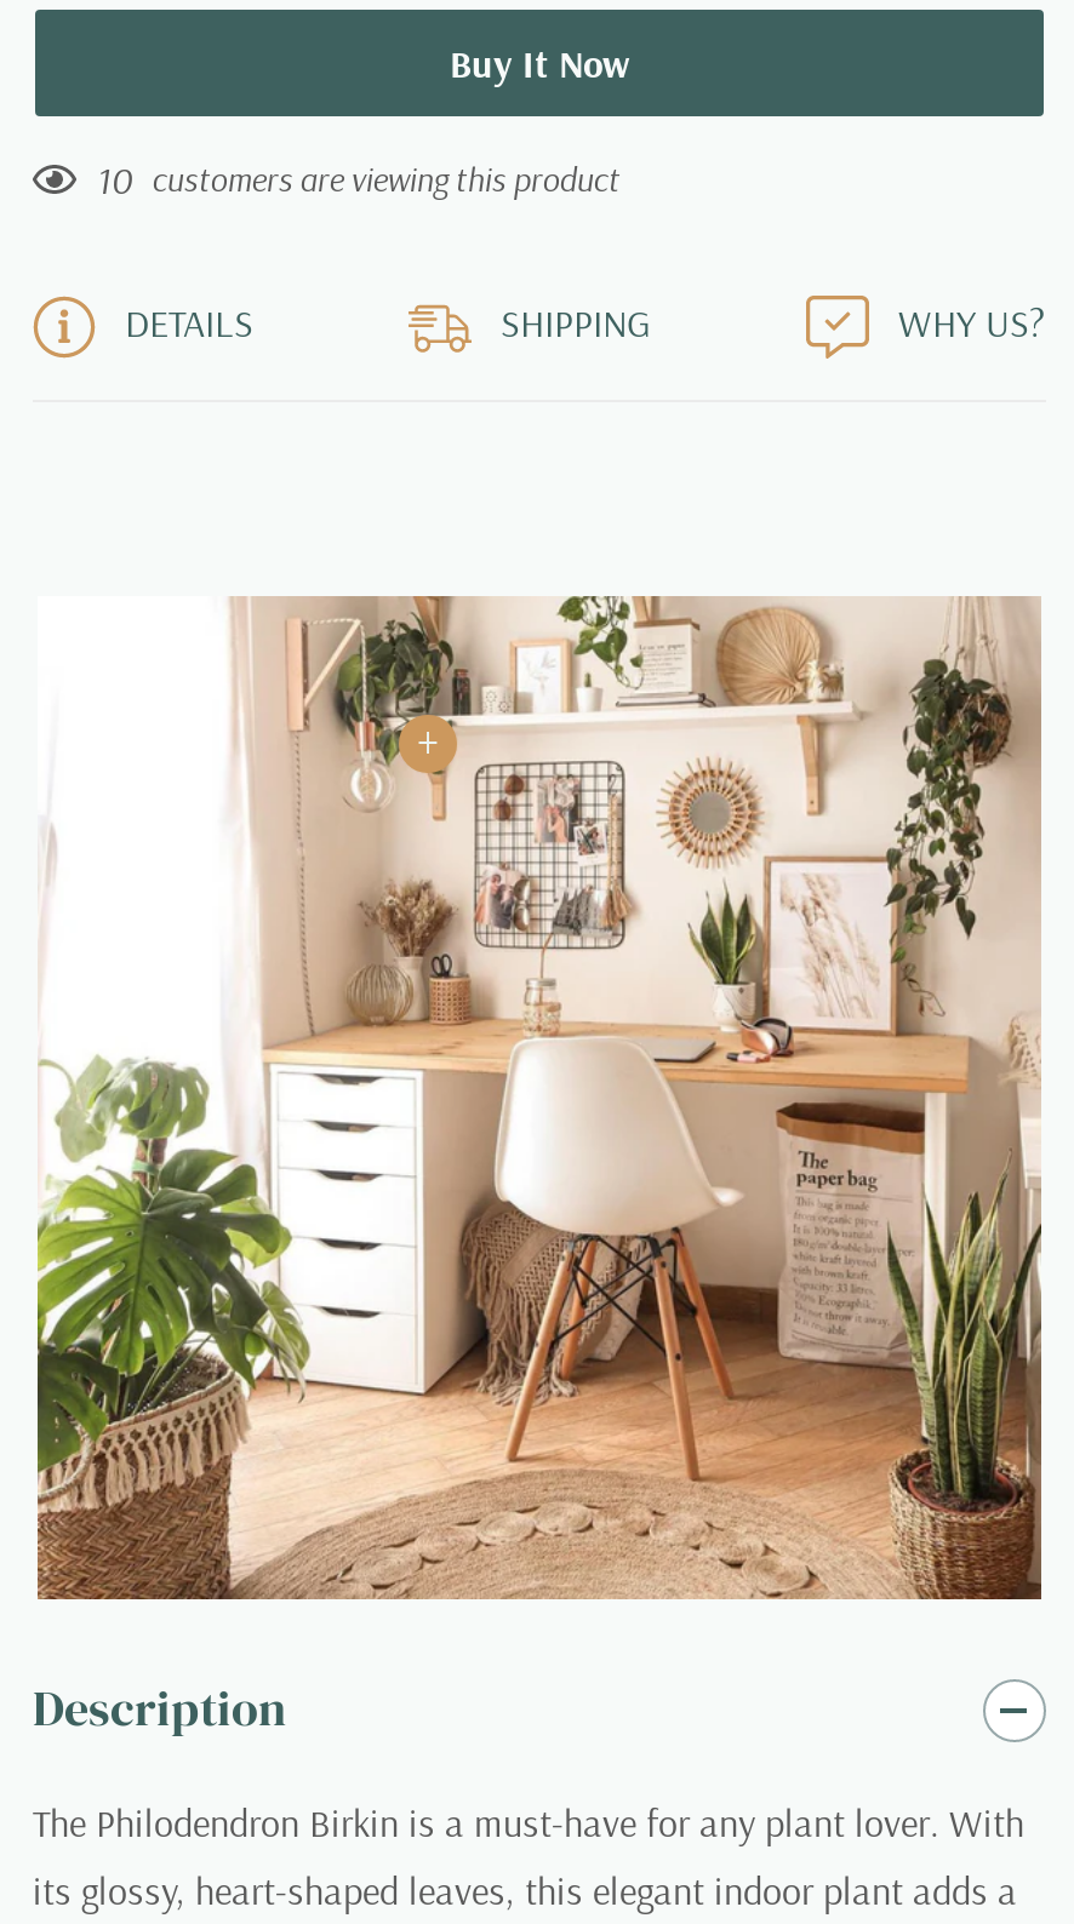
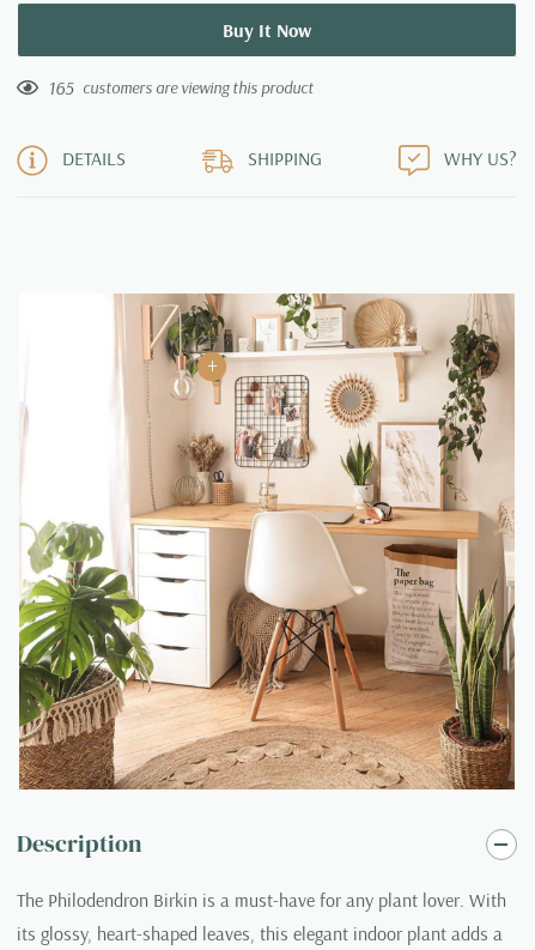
- 10 customers are viewing this product
+ 165 customers are viewing this product
